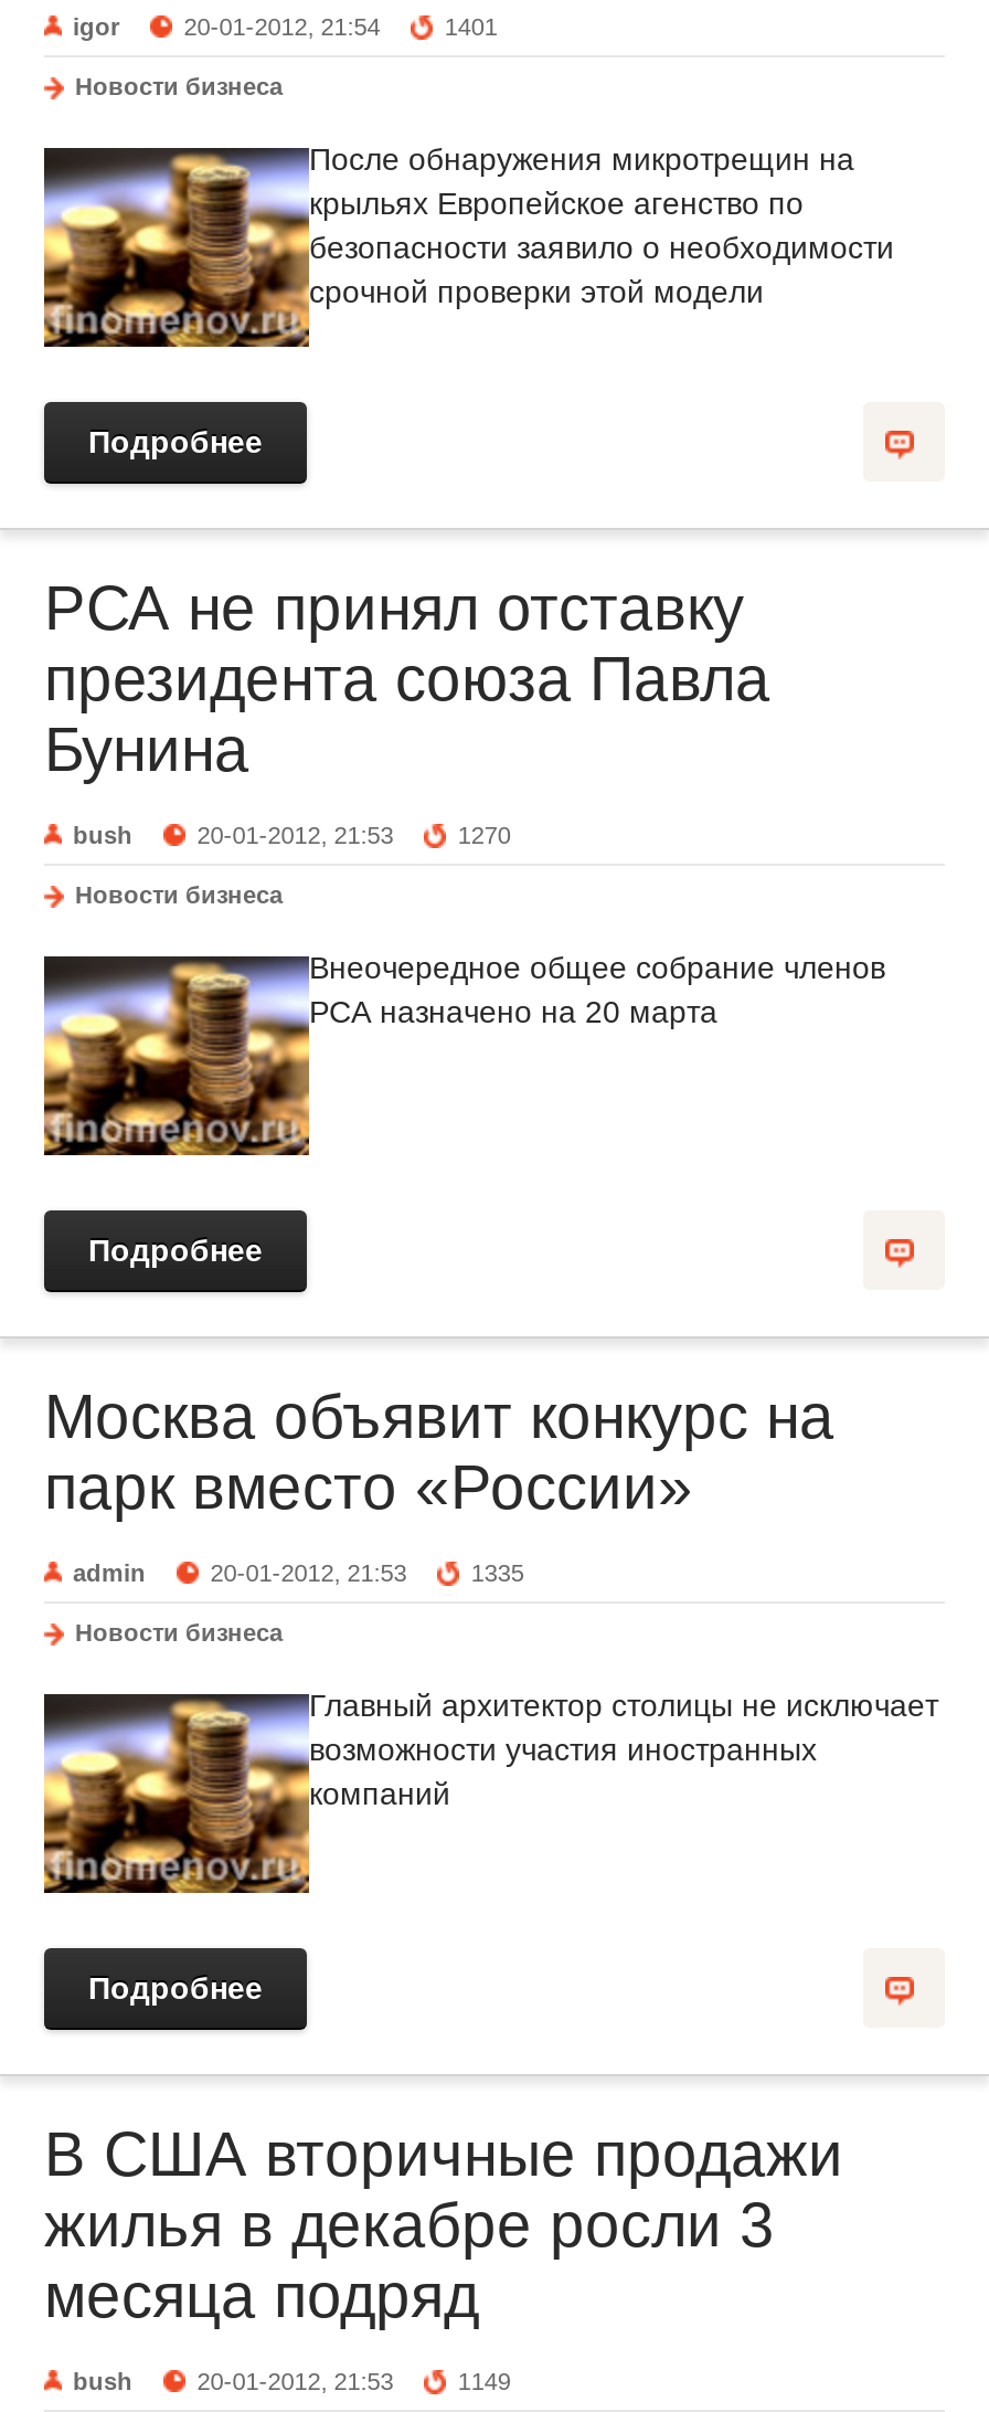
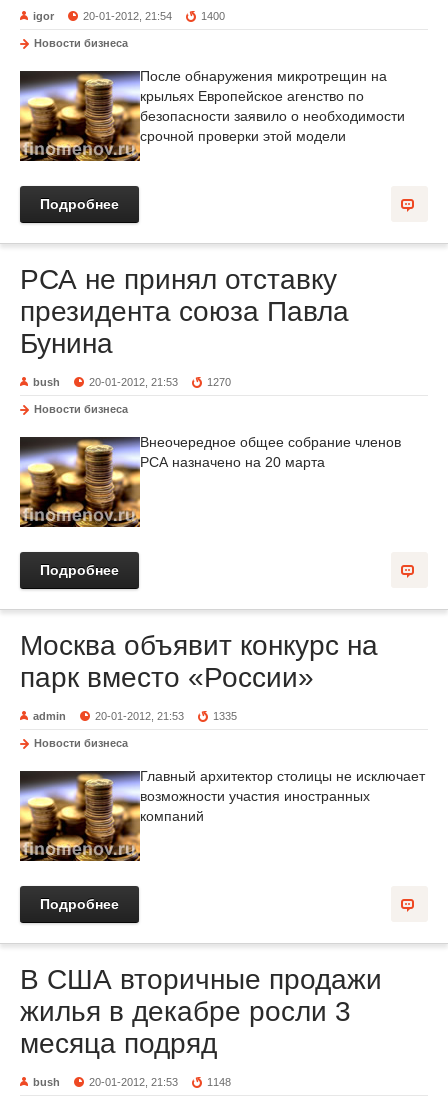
- 1401
+ 1400

- 1149
+ 1148
